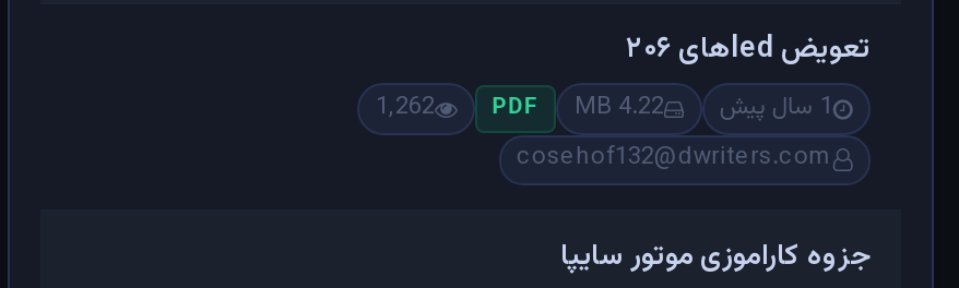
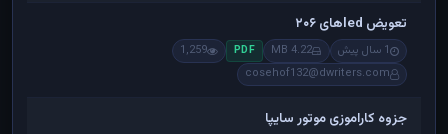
- 1,262 PDF
+ 1,259 PDF
